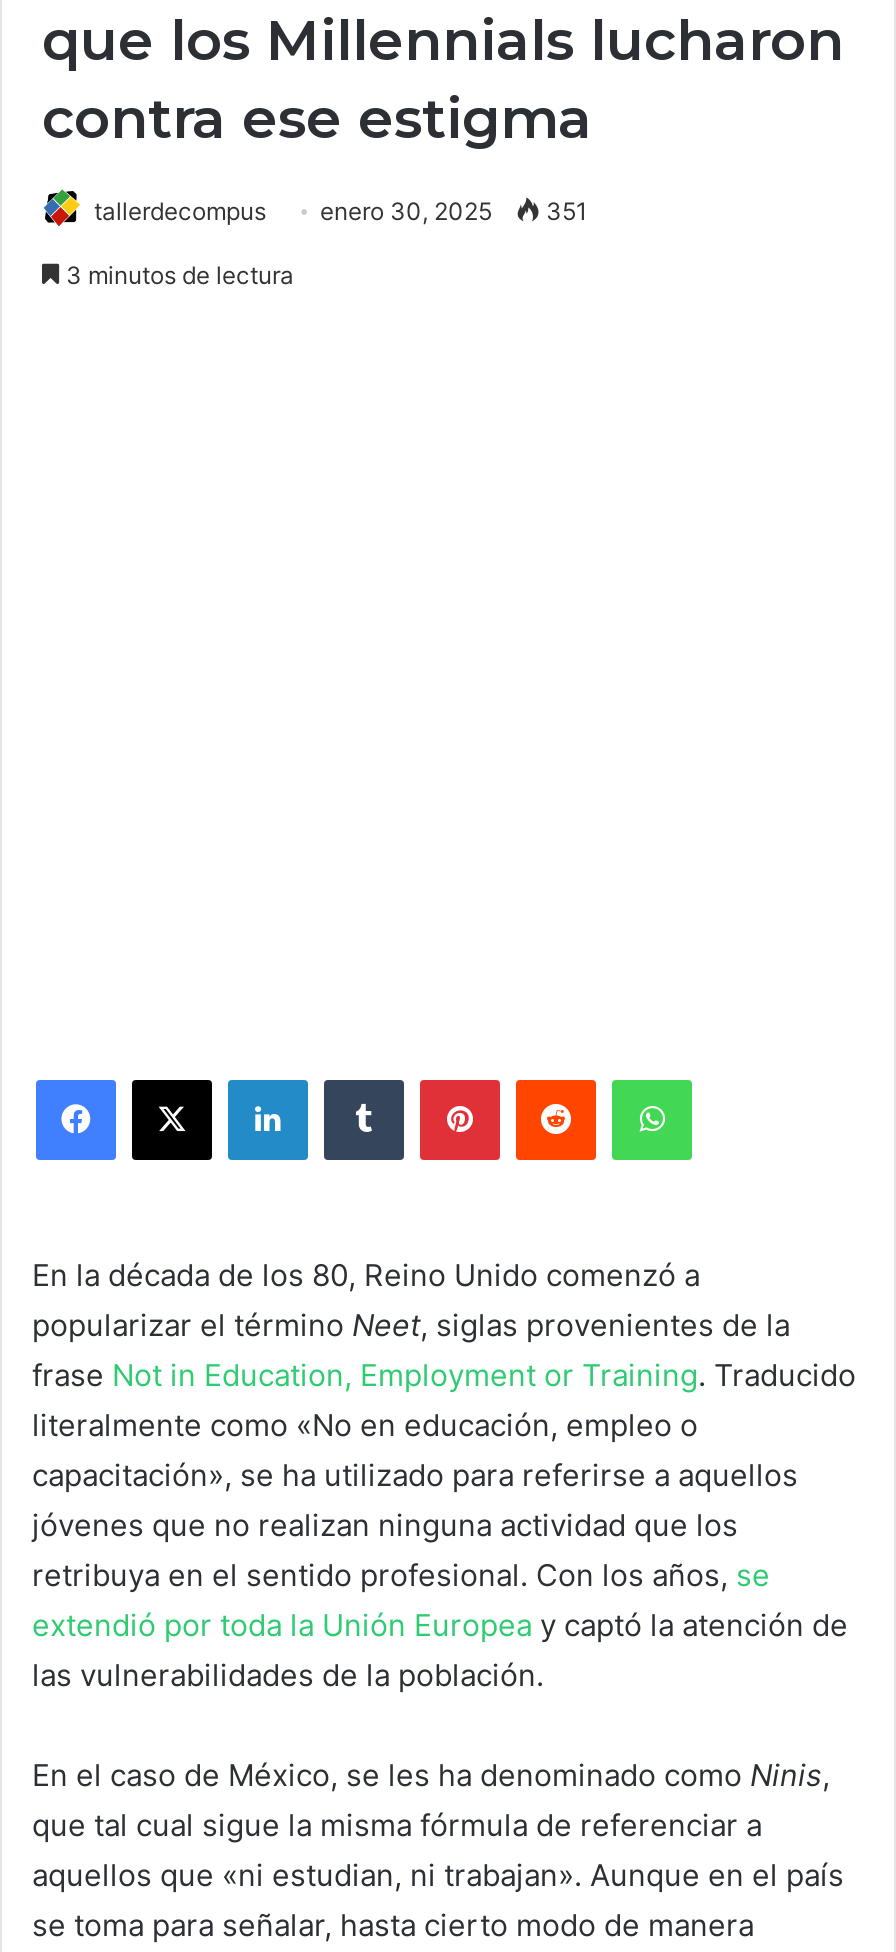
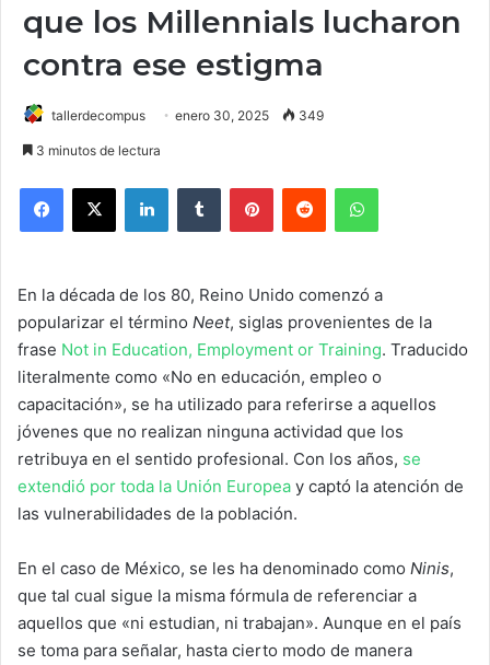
- tallerdecompus enero 30, 2025 351
+ tallerdecompus enero 30, 2025 349
